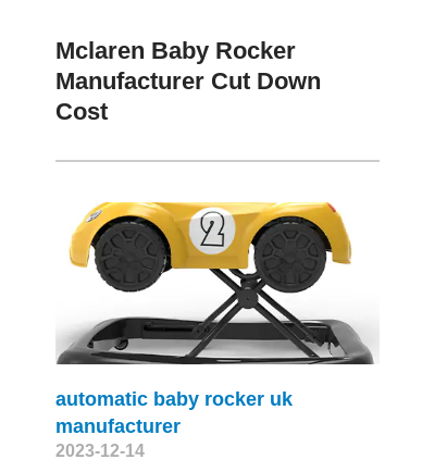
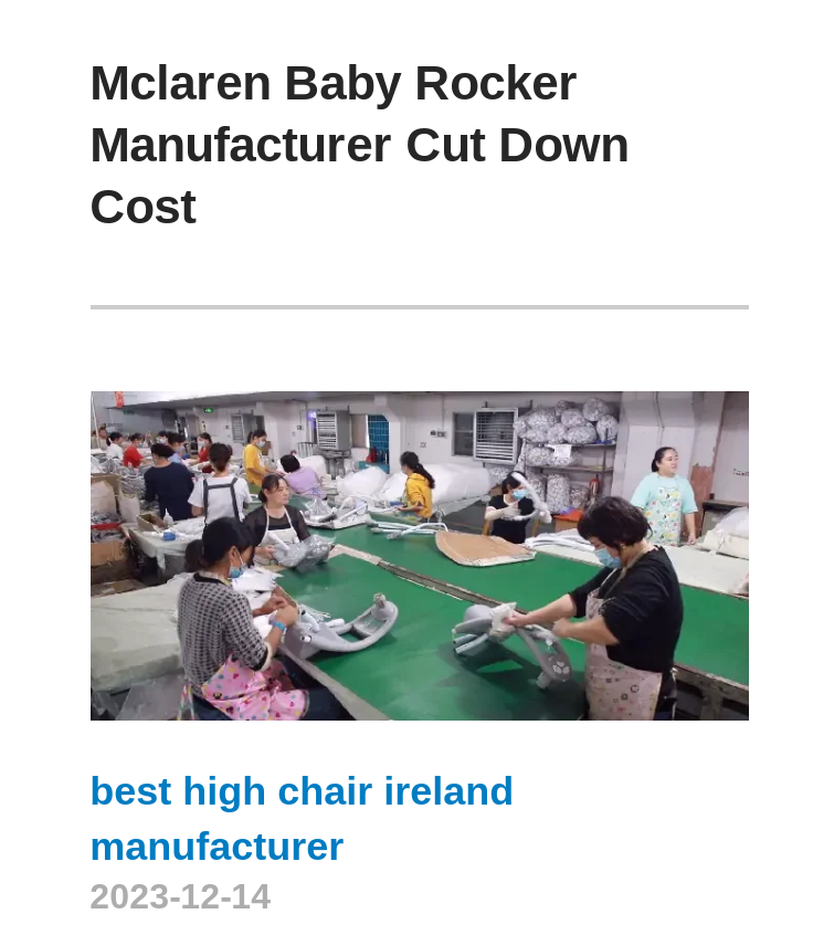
- [image]
- automatic baby rocker uk
+ [image]
+ best high chair ireland
